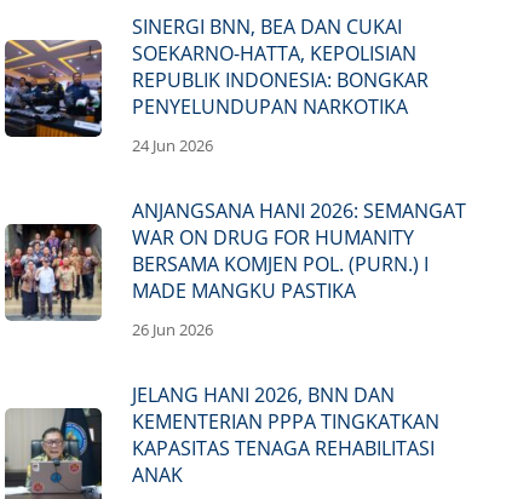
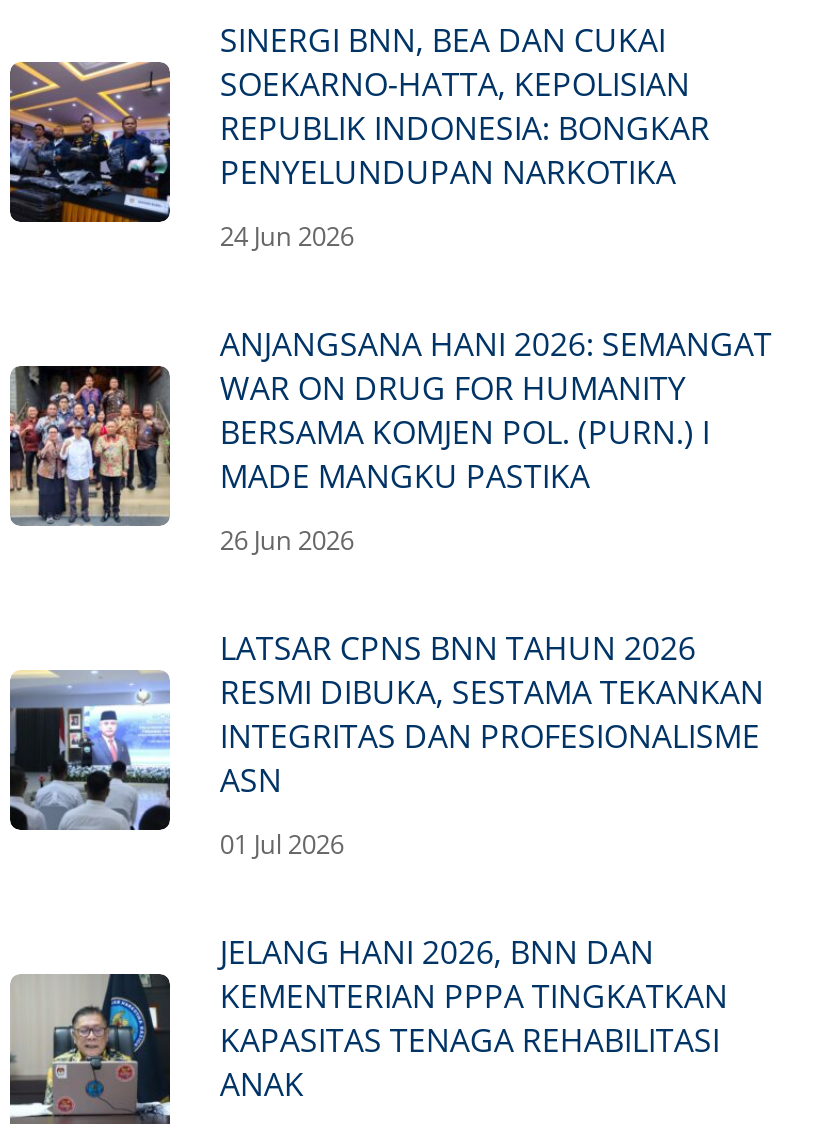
+ [image]
+ LATSAR CPNS BNN TAHUN 2026
+ RESMI DIBUKA, SESTAMA TEKANKAN
+ INTEGRITAS DAN PROFESIONALISME
+ ASN
+ 01 Jul 2026
